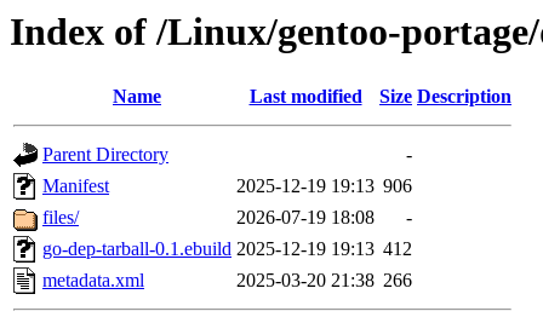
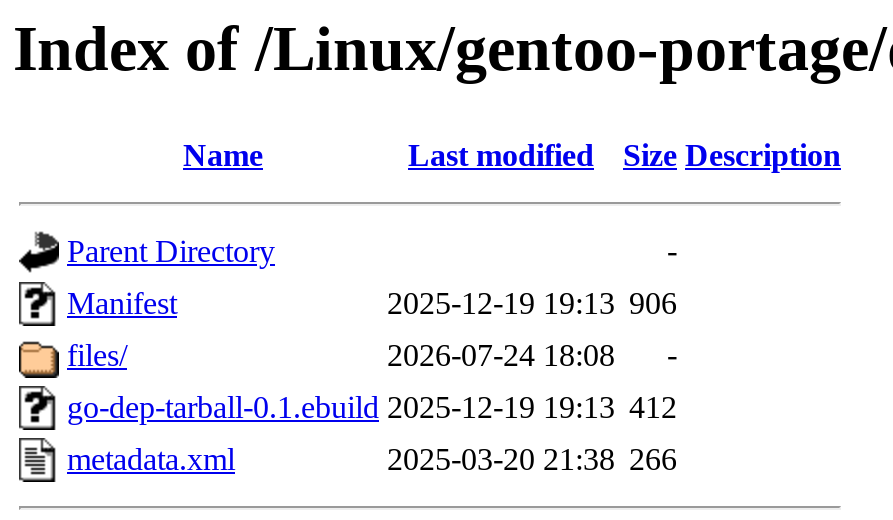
- 2026-07-19 18:08
+ 2026-07-24 18:08
